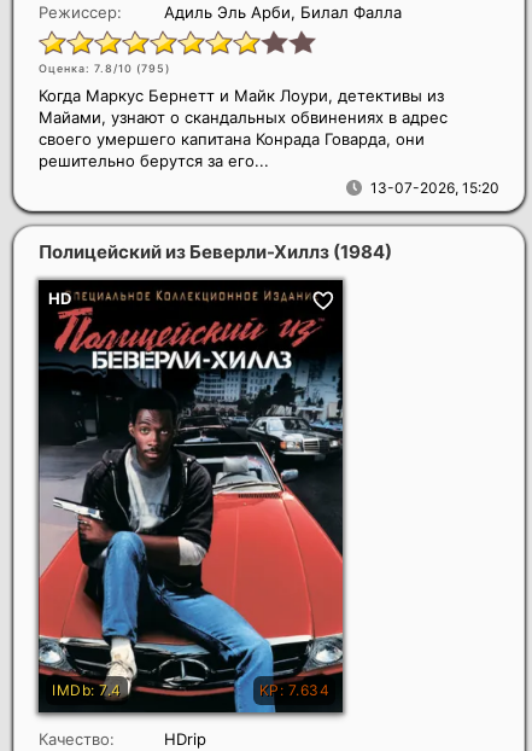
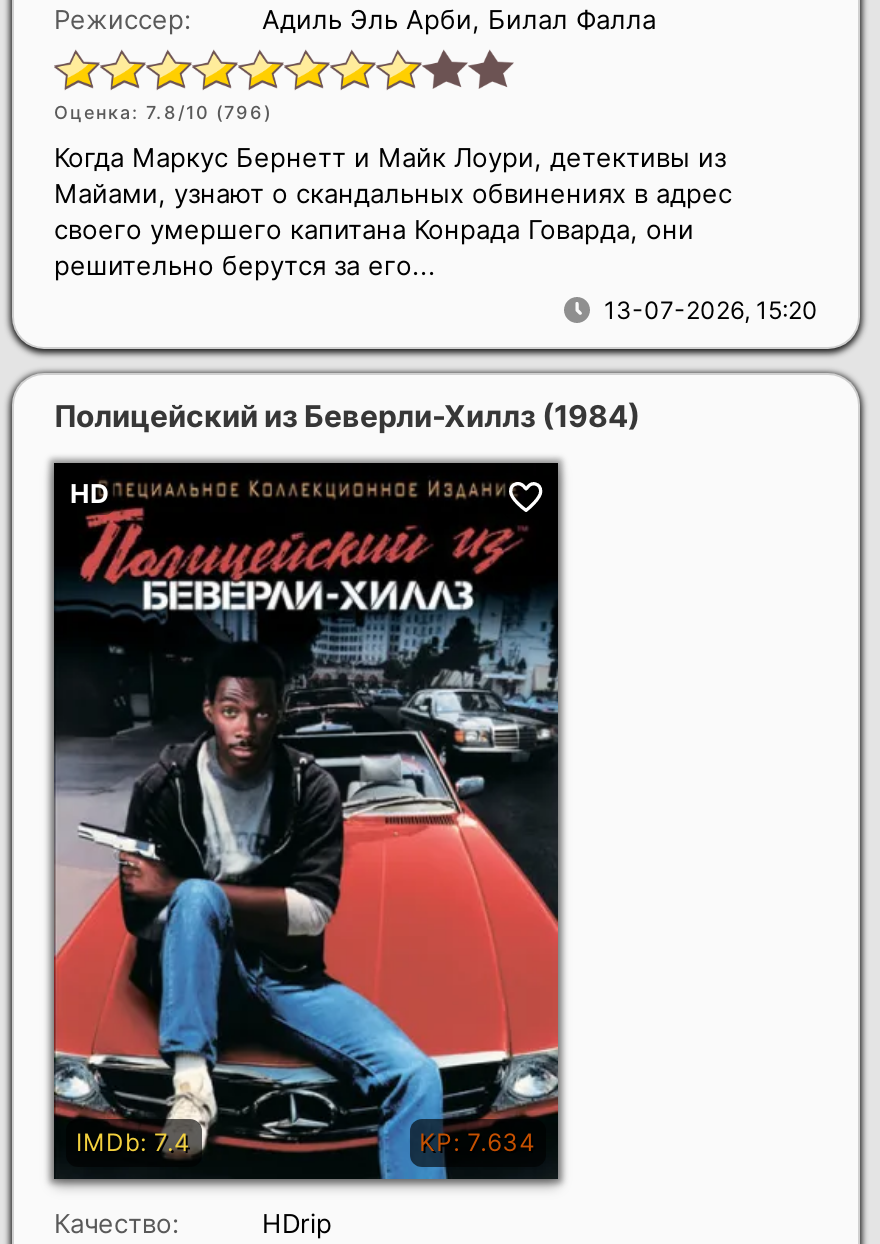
- Оценка: 7.8/10 (795)
+ Оценка: 7.8/10 (796)
